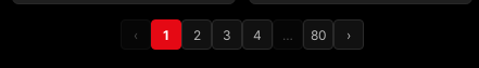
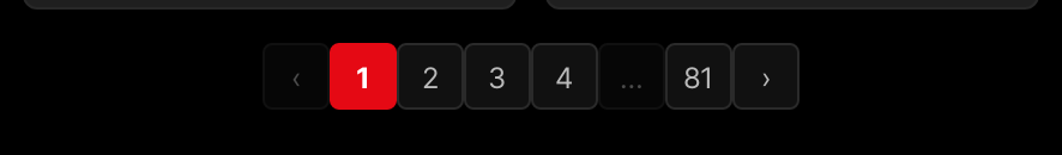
- 80
+ 81
